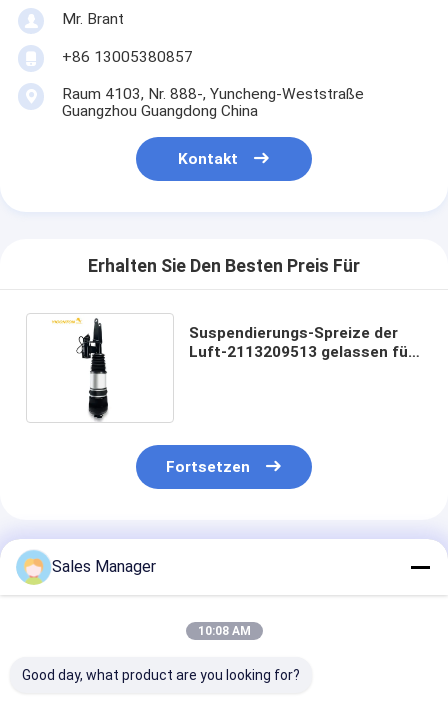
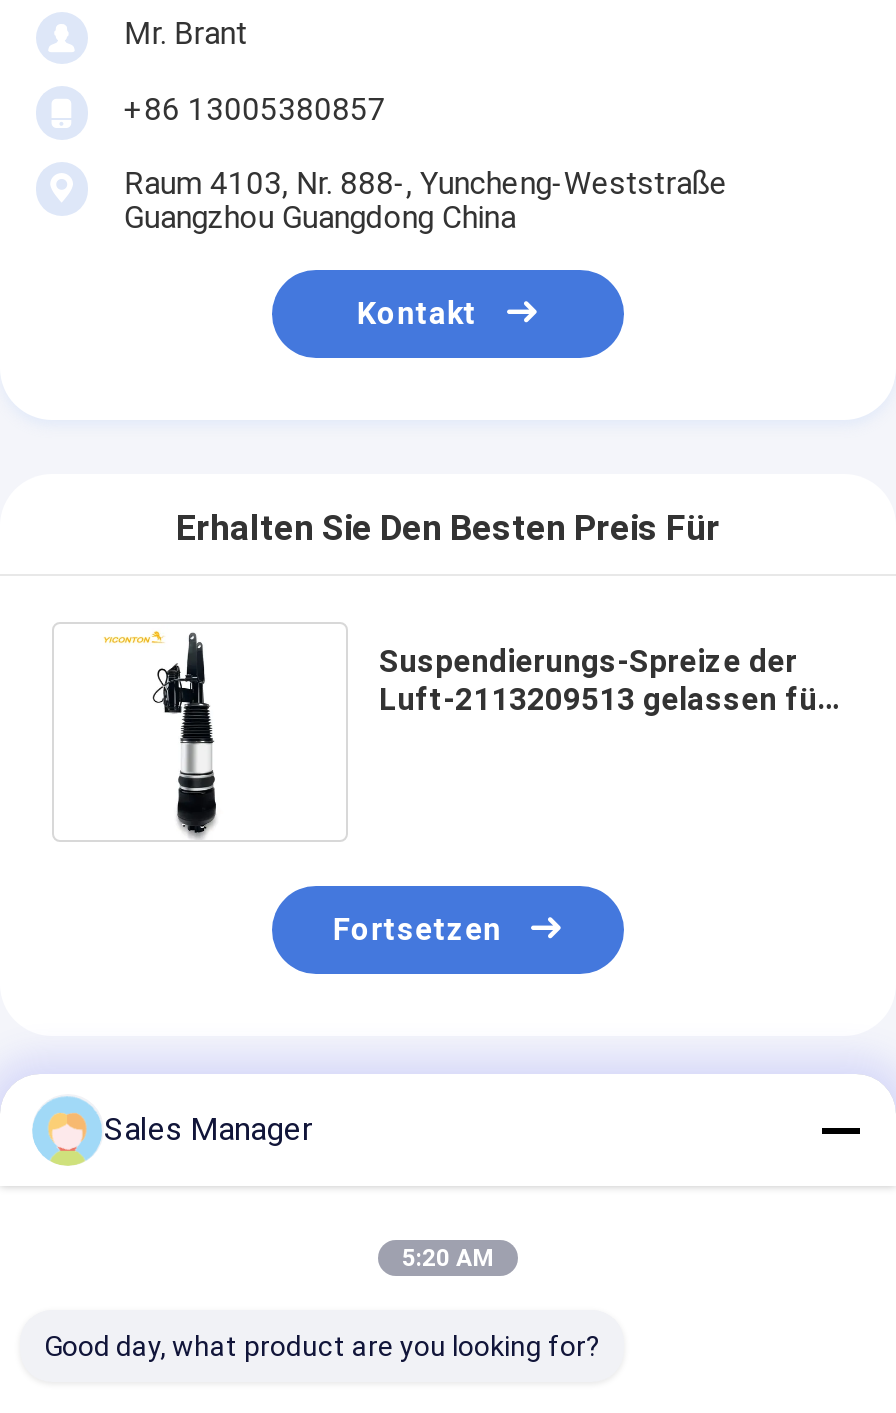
- 10:08 AM
+ 5:20 AM
